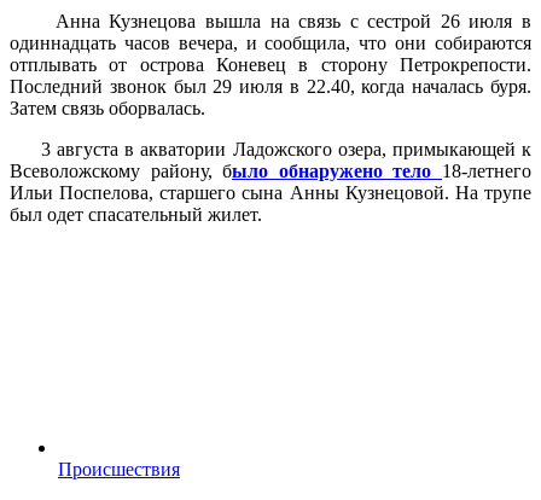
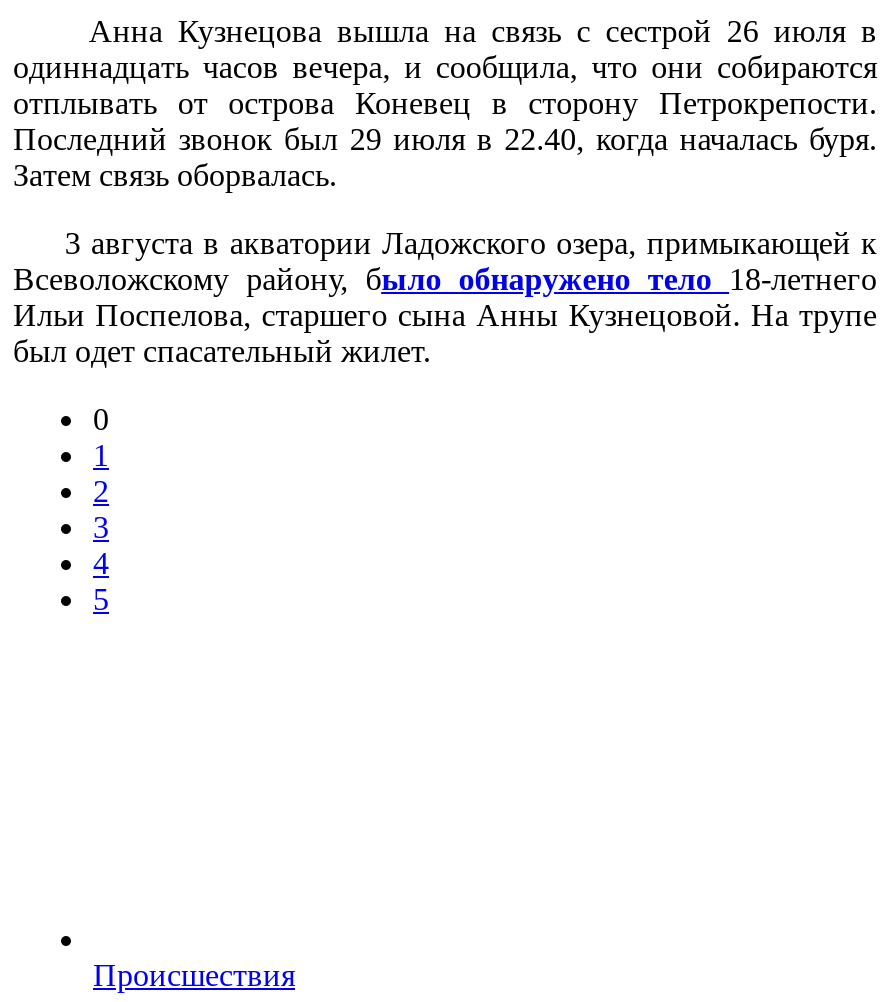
+ 0
+ 1
+ 2
+ 3
+ 4
+ 5
